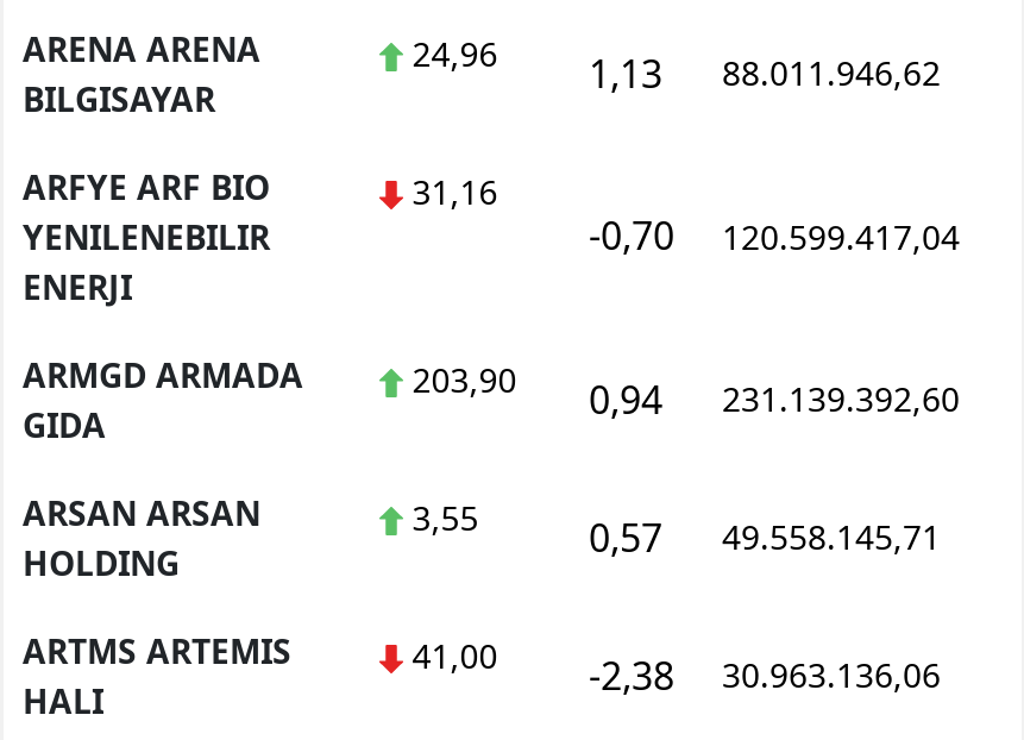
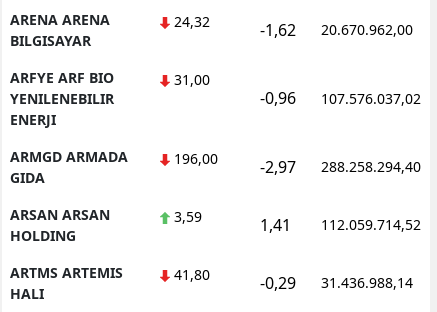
- 24,96
+ 24,32

- 1,13
+ -1,62

- 88.011.946,62
+ 20.670.962,00

- 31,16
+ 31,00

- -0,70
+ -0,96

- 120.599.417,04
+ 107.576.037,02

- 203,90
+ 196,00

- 0,94
+ -2,97

- 231.139.392,60
+ 288.258.294,40

- 3,55
+ 3,59

- 0,57
+ 1,41

- 49.558.145,71
+ 112.059.714,52

- 41,00
+ 41,80

- -2,38
+ -0,29

- 30.963.136,06
+ 31.436.988,14
